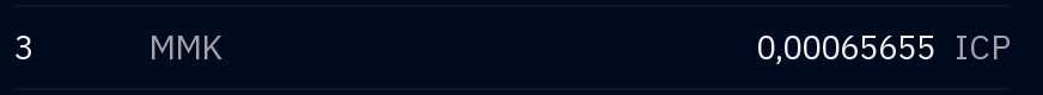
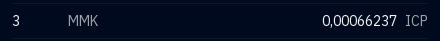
- 0,00065655 ICP
+ 0,00066237 ICP
